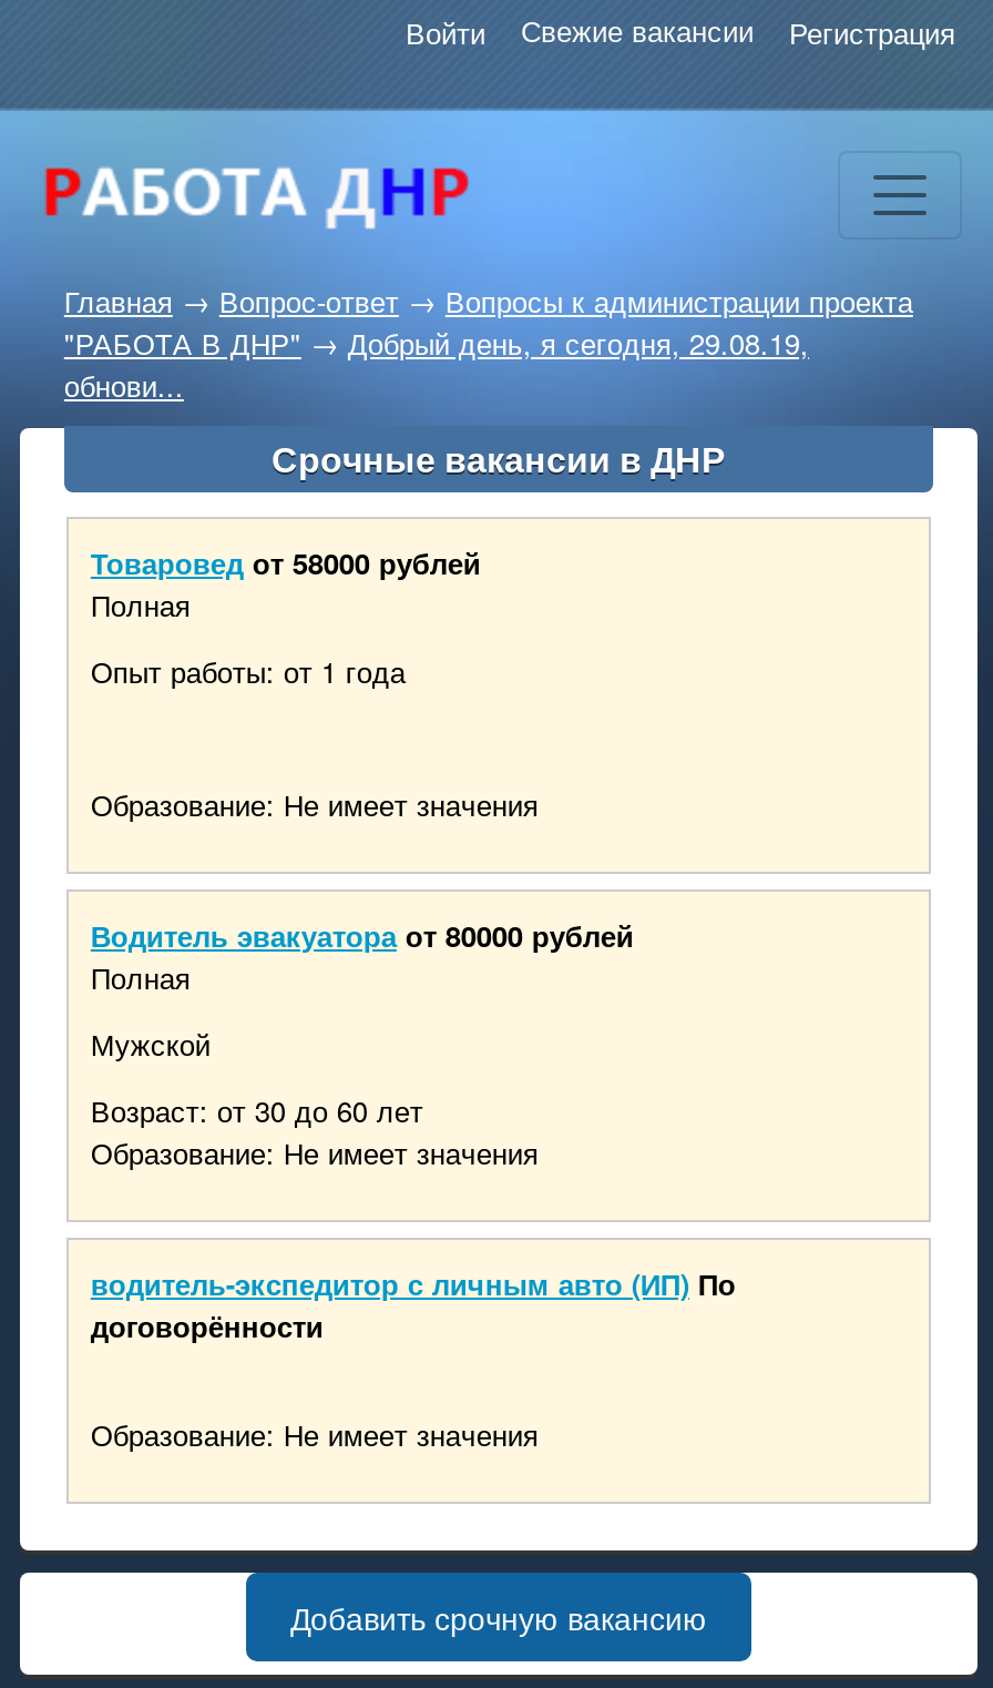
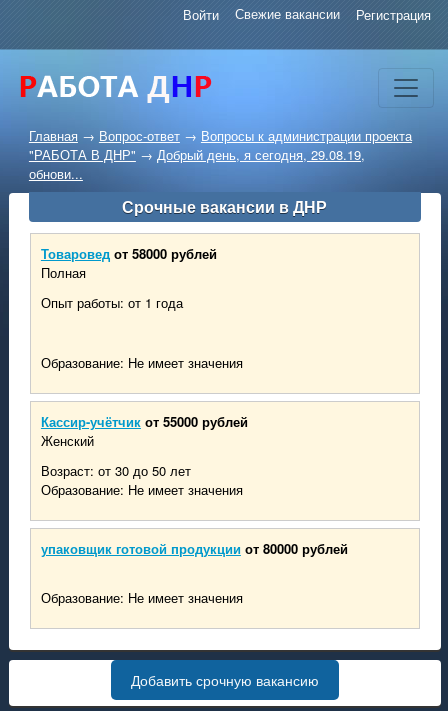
- Водитель эвакуатора от 80000 рублей
- Полная
- Мужской
- Возраст: от 30 до 60 лет
+ Кассир-учётчик от 55000 рублей
+ Женский
+ Возраст: от 30 до 50 лет

- водитель-экспедитор с личным авто (ИП) По
- договорённости
+ упаковщик готовой продукции от 80000 рублей
